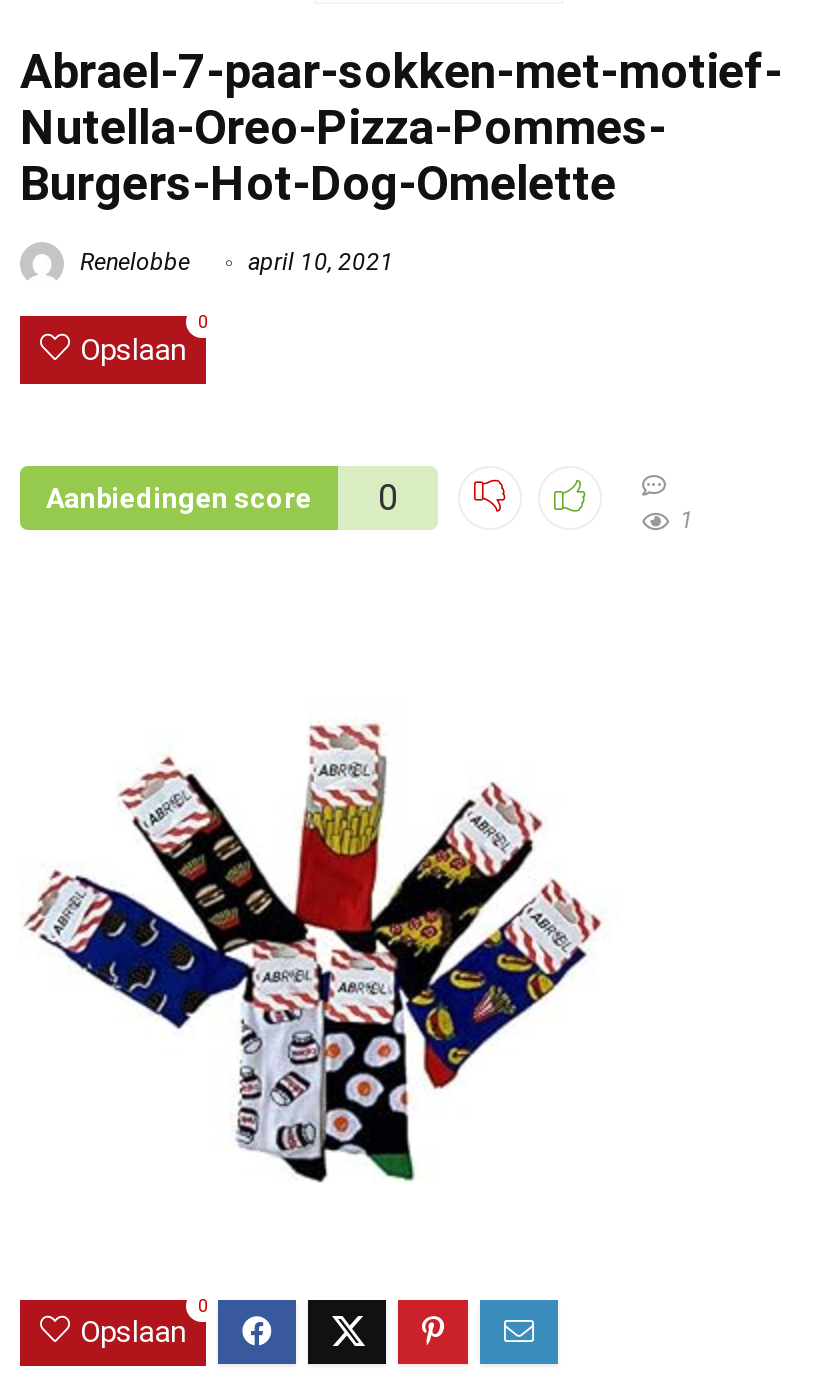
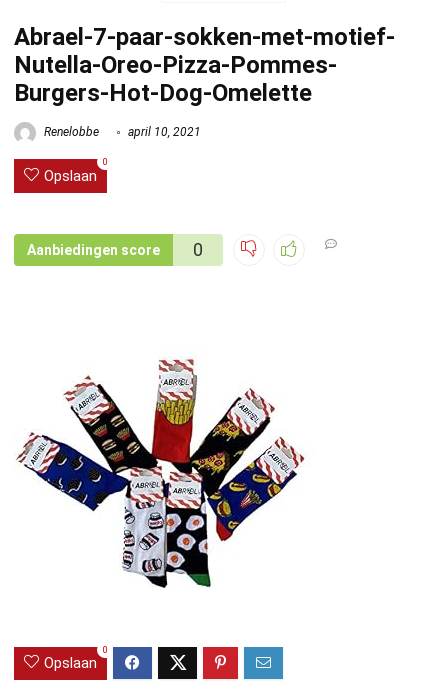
- 1
